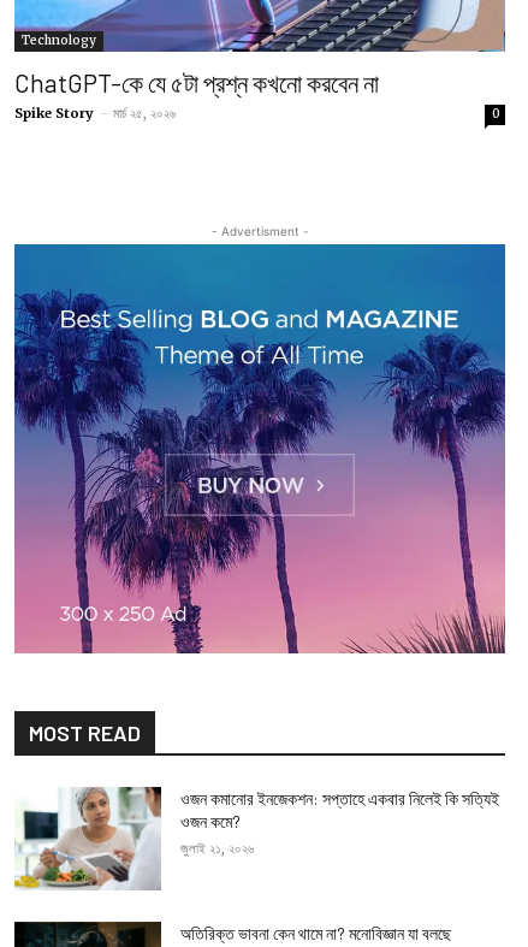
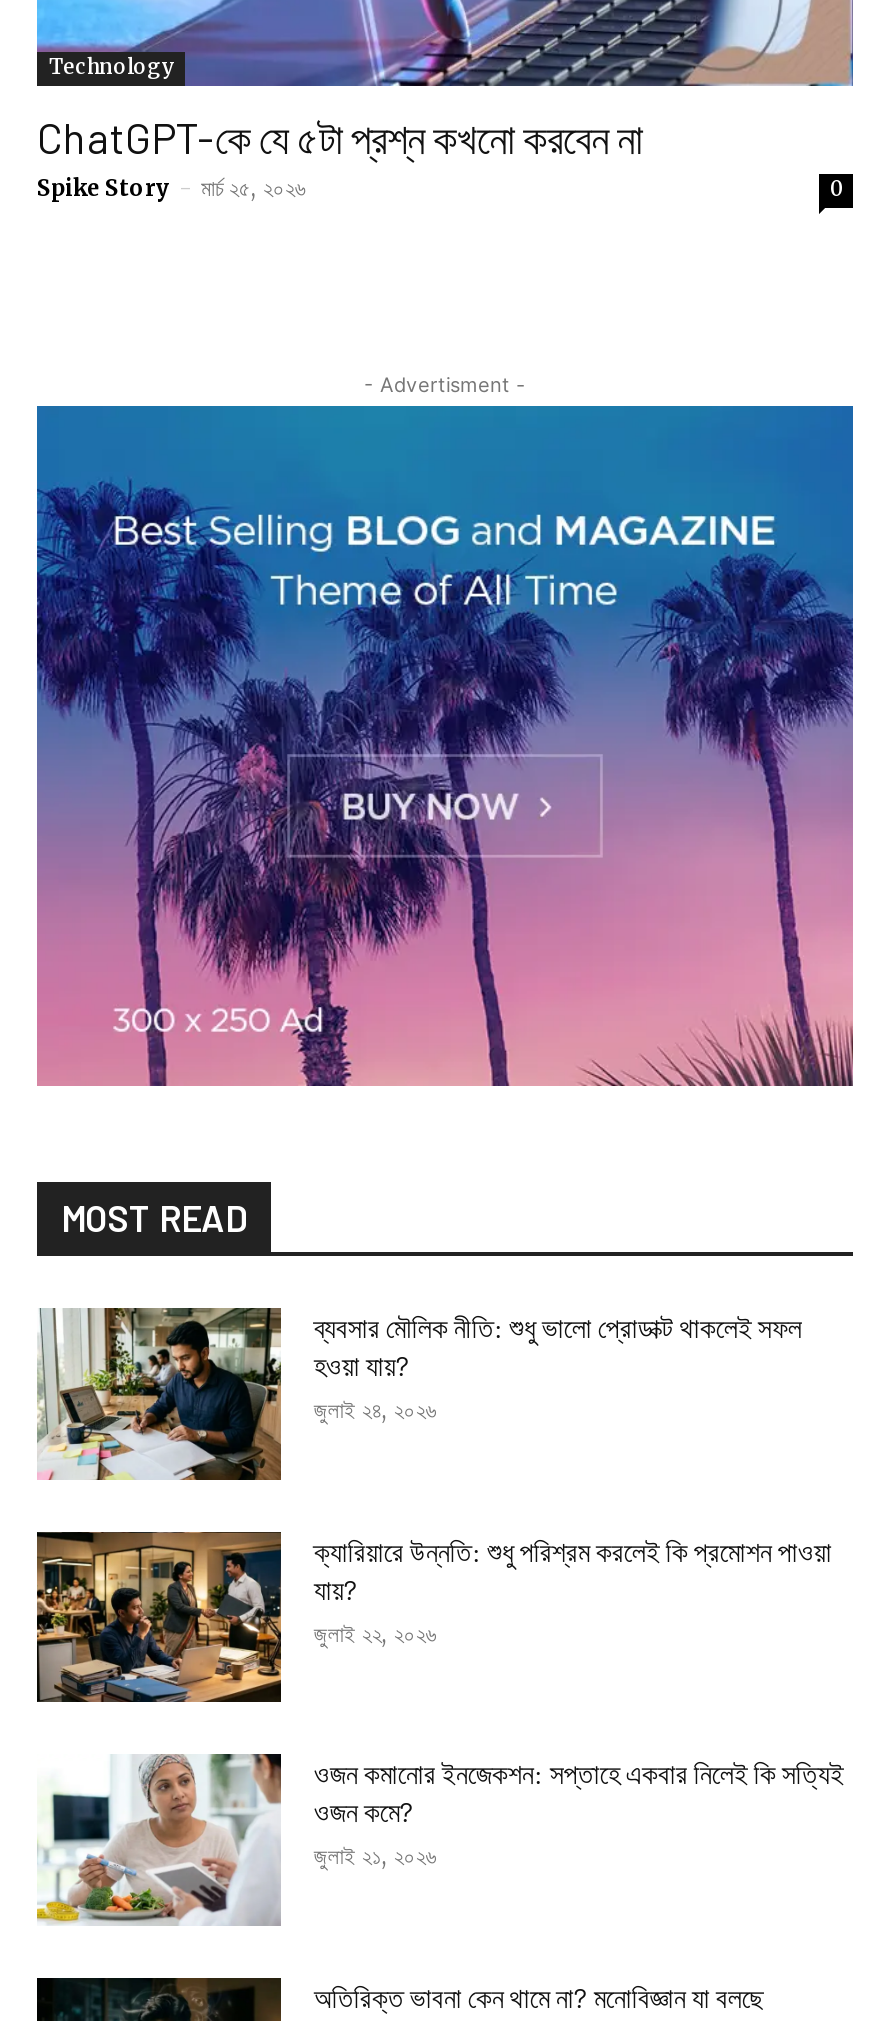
+ [image]
+ ক্যারিয়ারে উন্নতি: শুধু পরিশ্রম করলেই কি প্রমোশন পাওয়া
+ যায়?
+ জুলাই ২২, ২০২৬

+ [image]
+ ব্যবসার মৌলিক নীতি: শুধু ভালো প্রোডাক্ট থাকলেই সফল
+ হওয়া যায়?
+ জুলাই ২৪, ২০২৬
